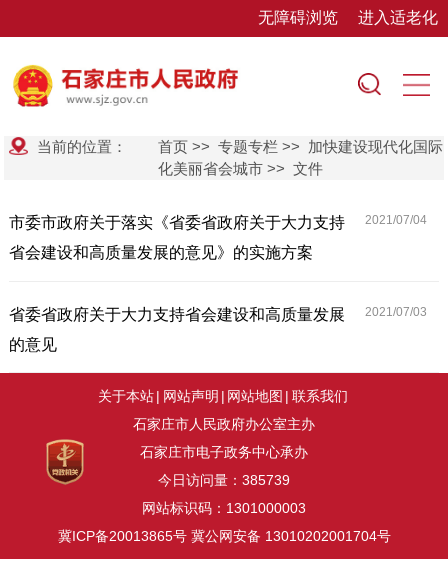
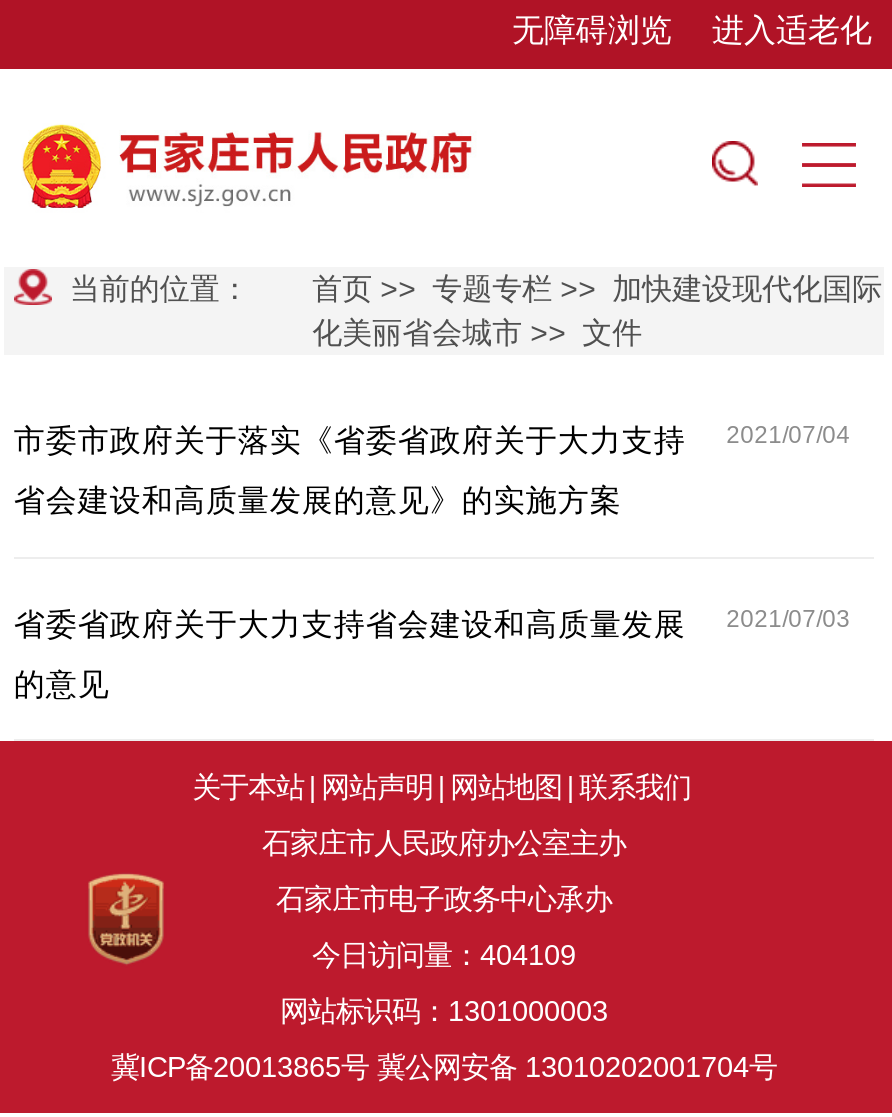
- 今日访问量：385739
+ 今日访问量：404109
